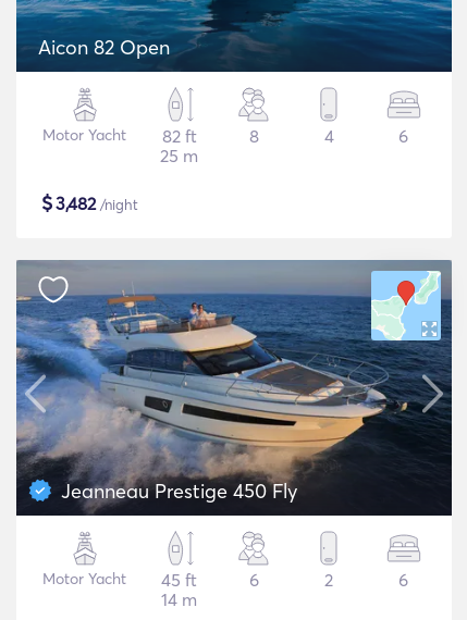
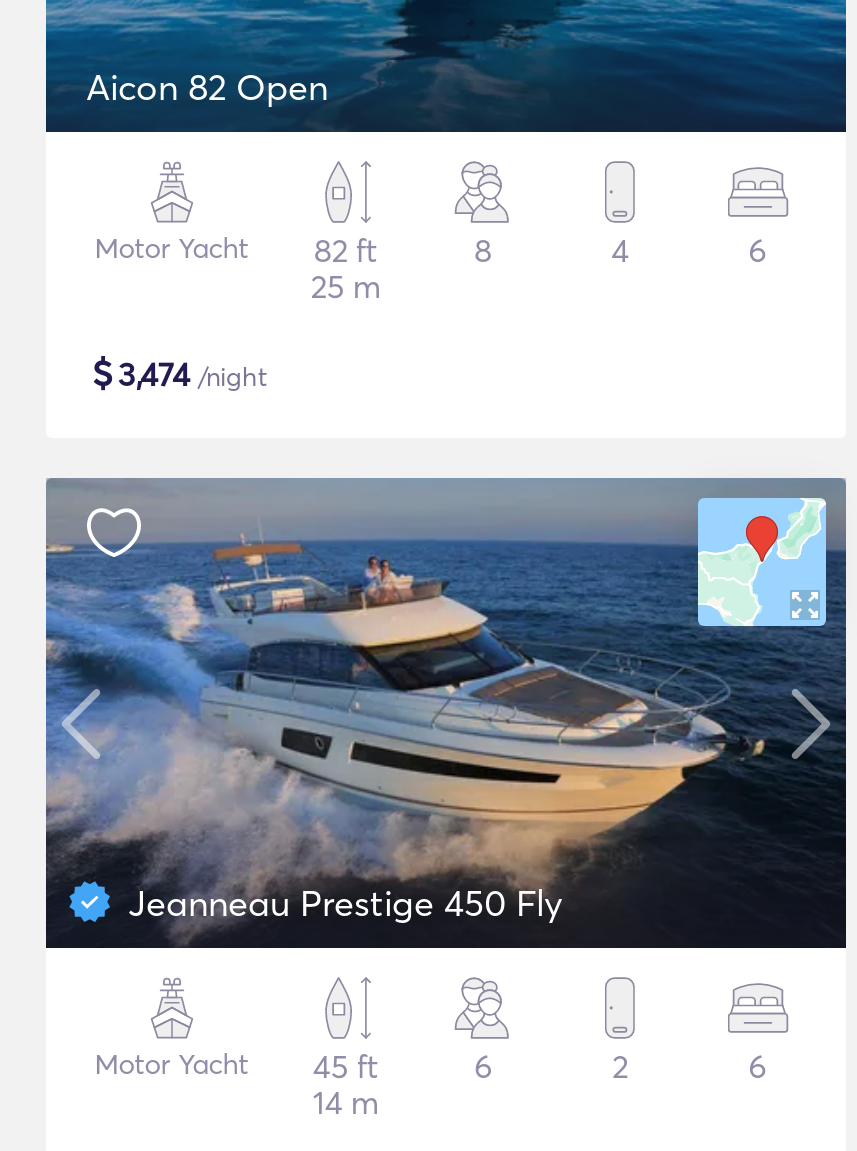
- $3,482 /night
+ $3,474 /night
